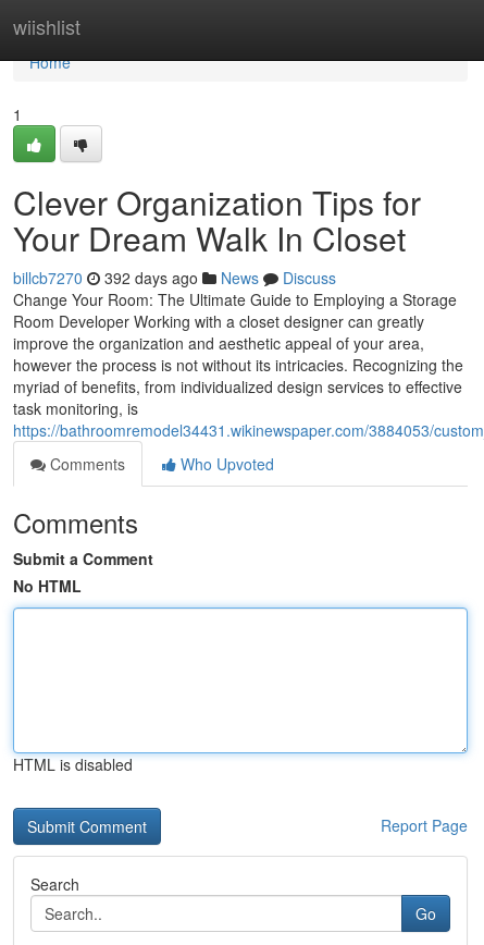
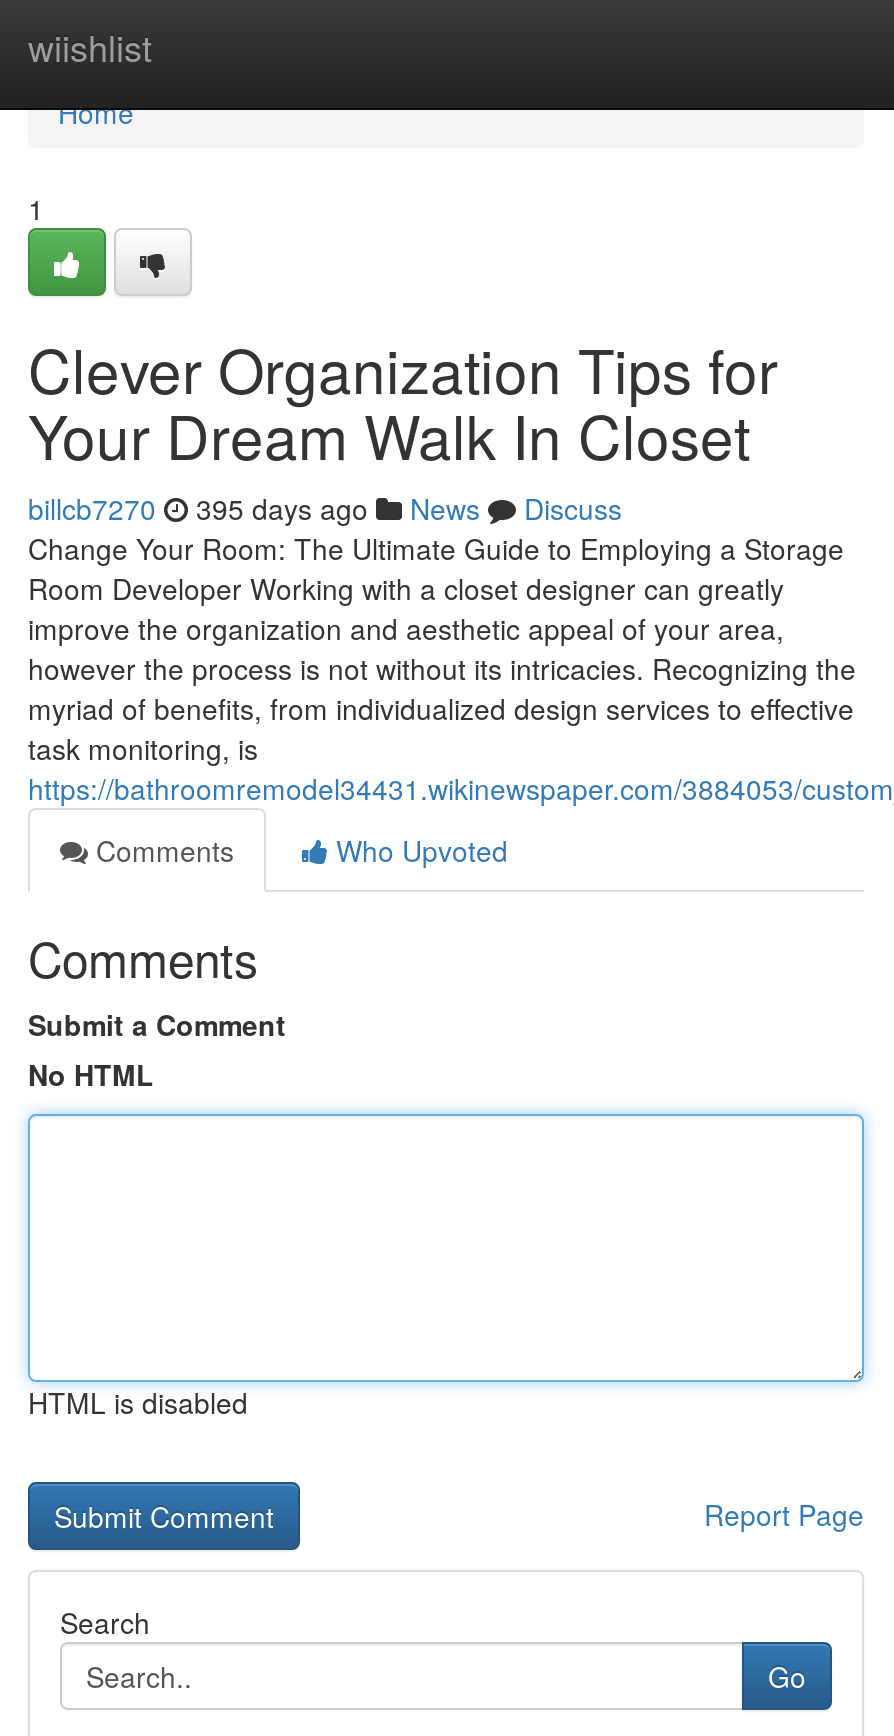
- billcb7270 392 days ago News Discuss
+ billcb7270 395 days ago News Discuss
